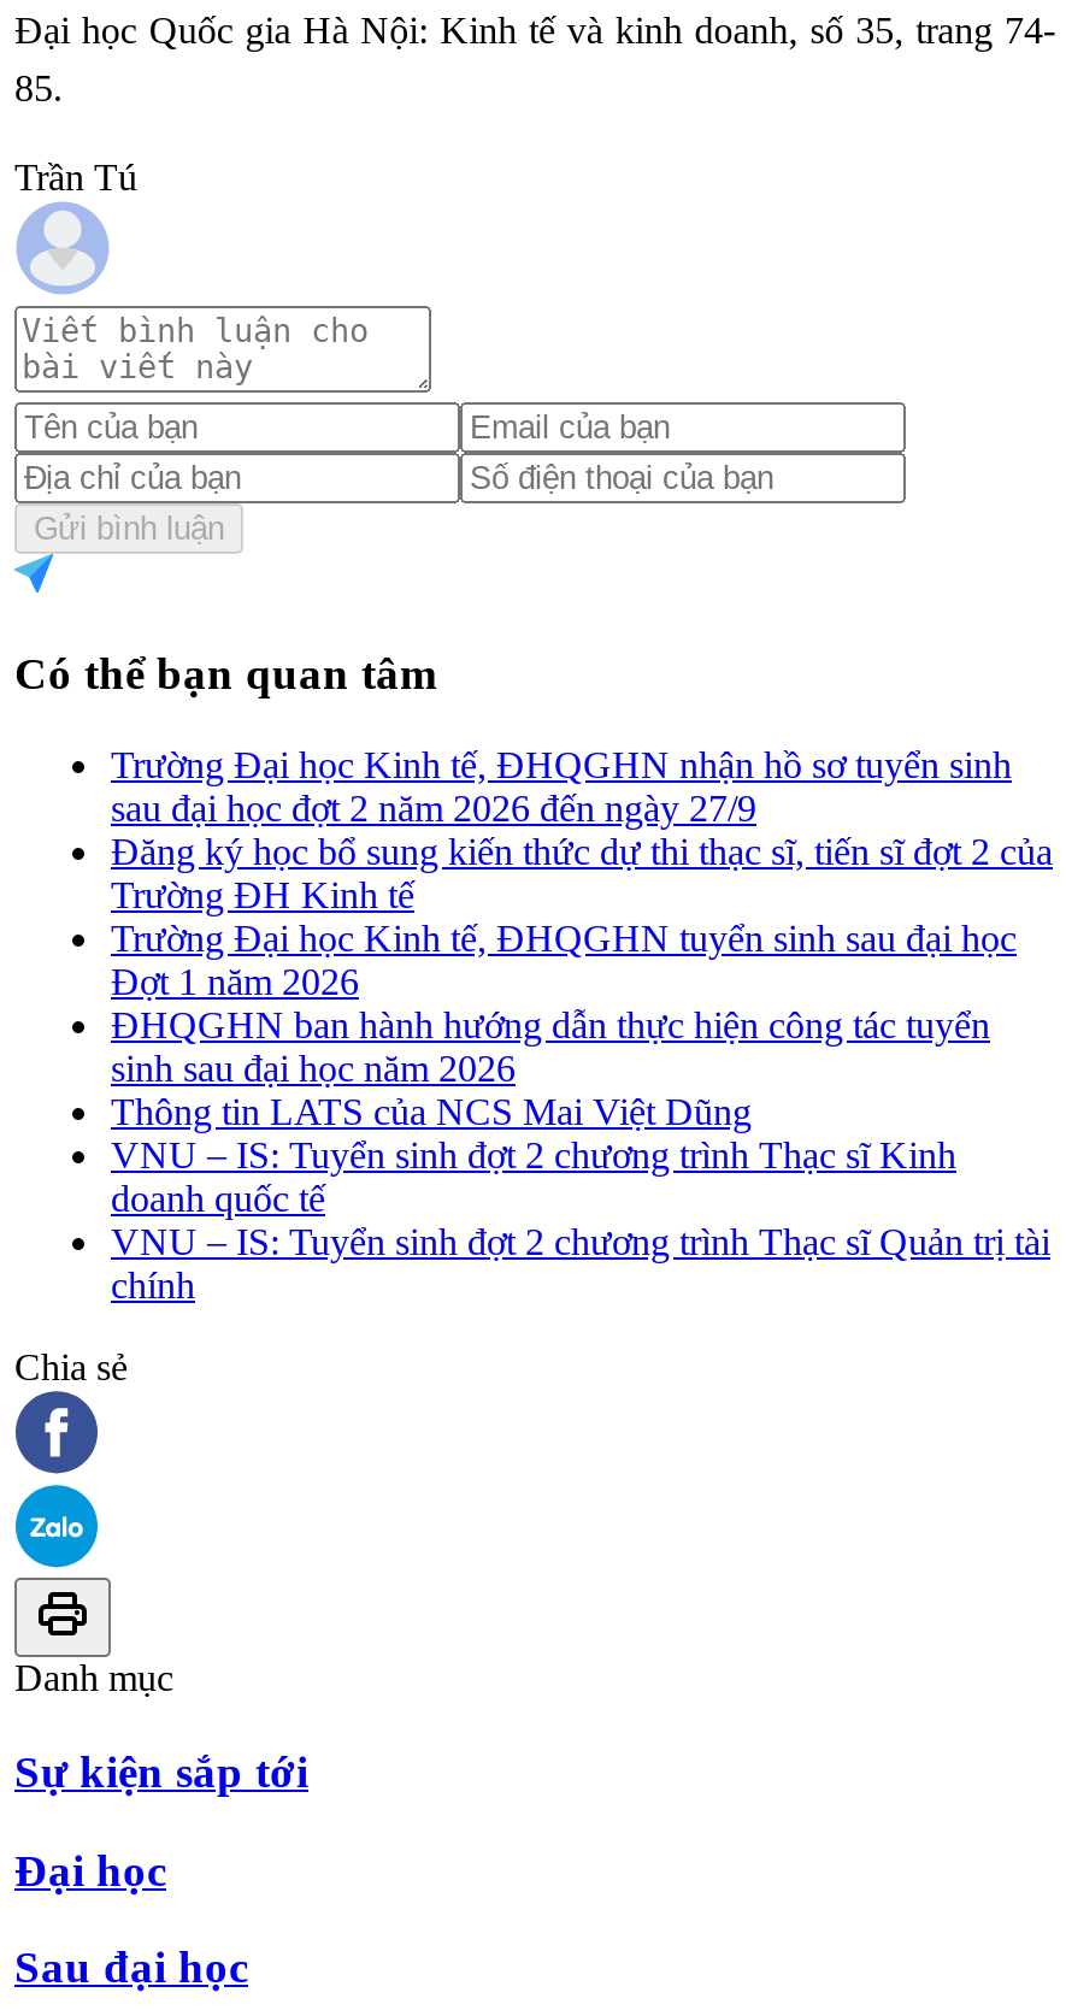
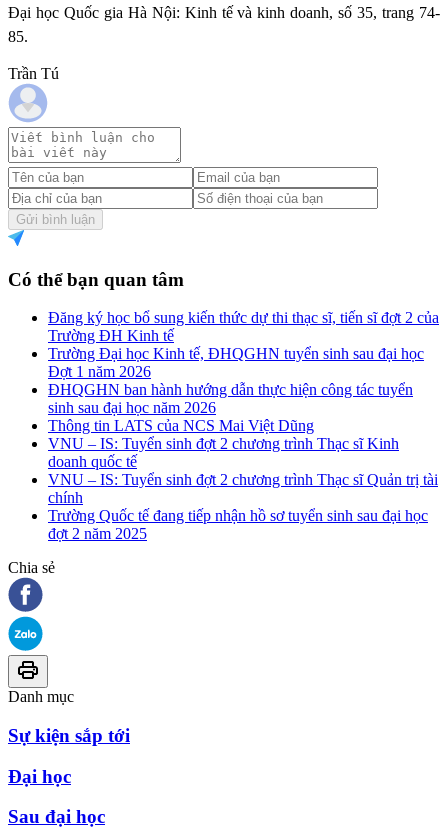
- Trường Đại học Kinh tế, ĐHQGHN nhận hồ sơ tuyển sinh
- sau đại học đợt 2 năm 2026 đến ngày 27/9

moved up: Đăng ký học bổ sung kiến thức dự thi thạc sĩ, tiến sĩ đợt 2 của | Trường ĐH Kinh tế | Trường Đại học Kinh tế, ĐHQGHN tuyển sinh sau đại học | ... | VNU – IS: Tuyển sinh đợt 2 chương trình Thạc sĩ Quản trị tài | chính

+ Trường Quốc tế đang tiếp nhận hồ sơ tuyển sinh sau đại học
+ đợt 2 năm 2025
